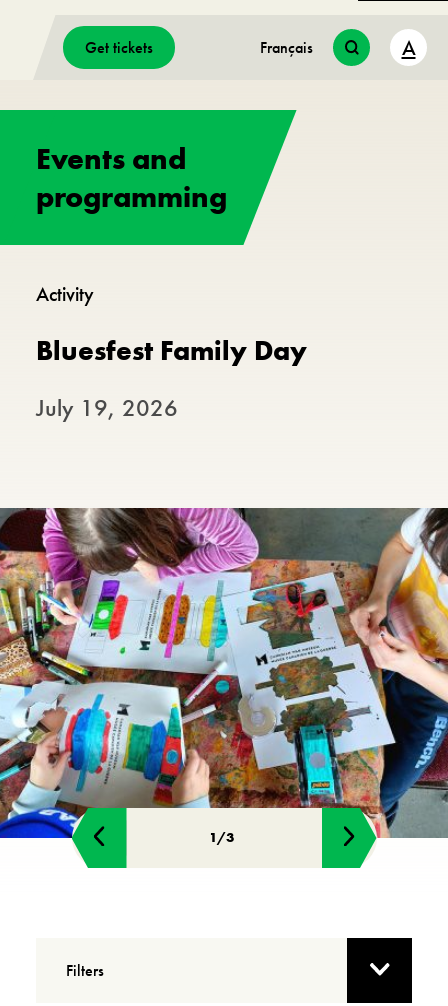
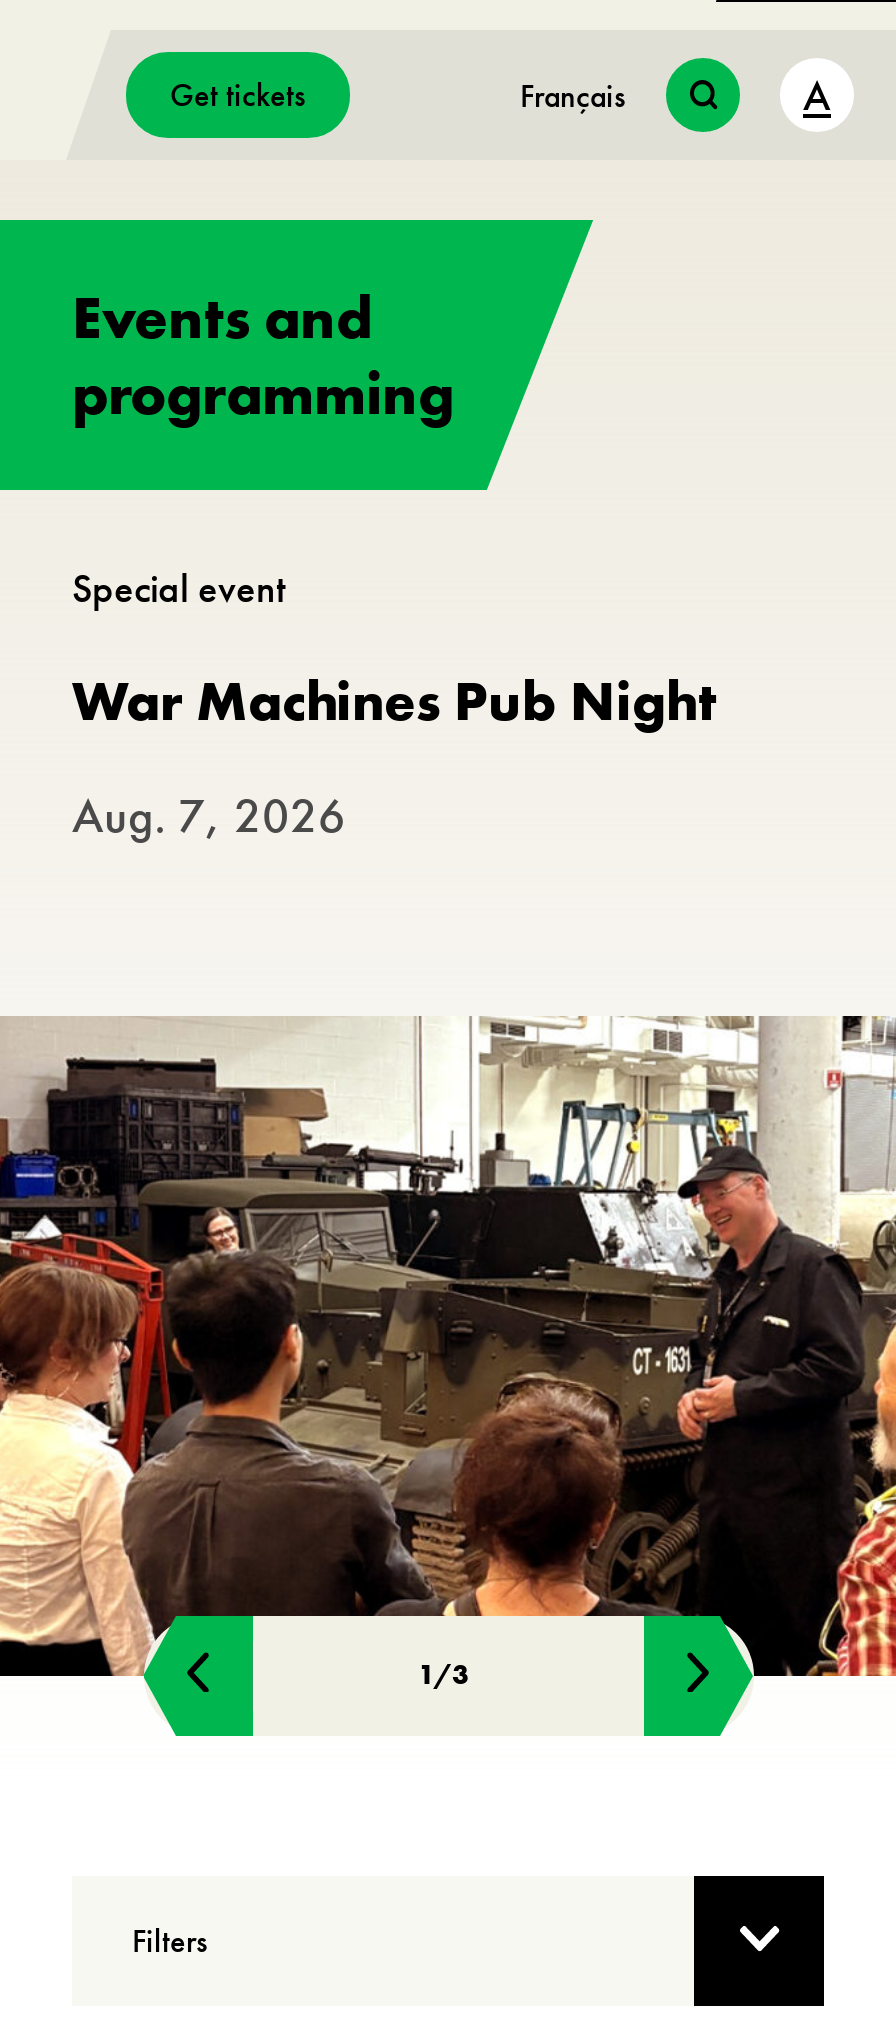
- Activity
+ Special event

- Bluesfest Family Day
+ War Machines Pub Night

- July 19, 2026
+ Aug. 7, 2026

- [image]
+ [image]
